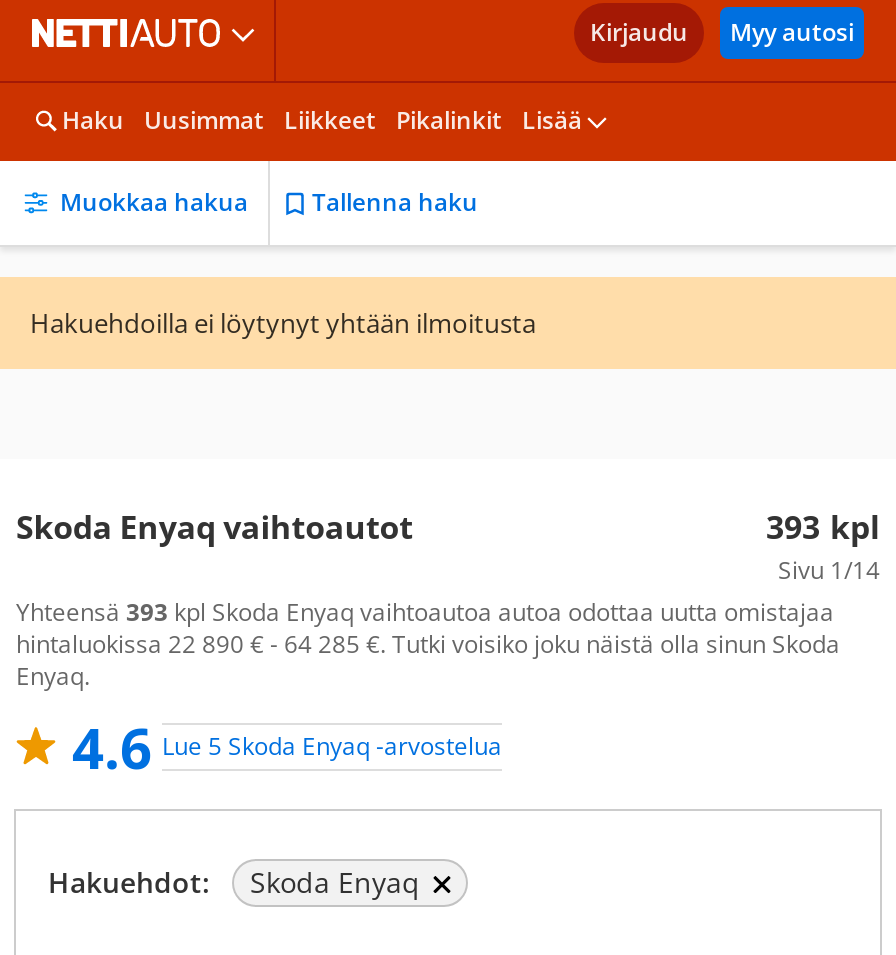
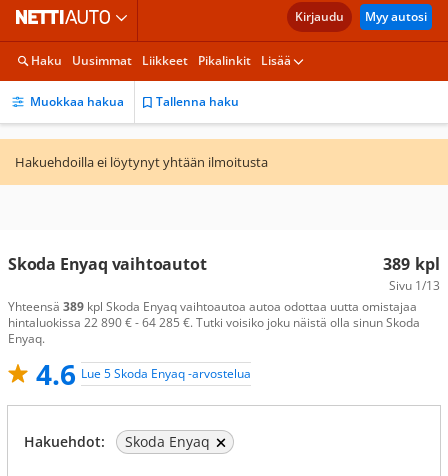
- 393 kpl
+ 389 kpl

- Sivu 1/14
+ Sivu 1/13

- Yhteensä 393 kpl Skoda Enyaq vaihtoautoa autoa odottaa uutta omistajaa
+ Yhteensä 389 kpl Skoda Enyaq vaihtoautoa autoa odottaa uutta omistajaa
